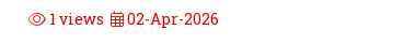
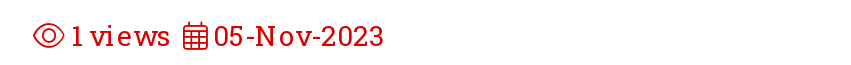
- 1 views 02-Apr-2026
+ 1 views 05-Nov-2023
